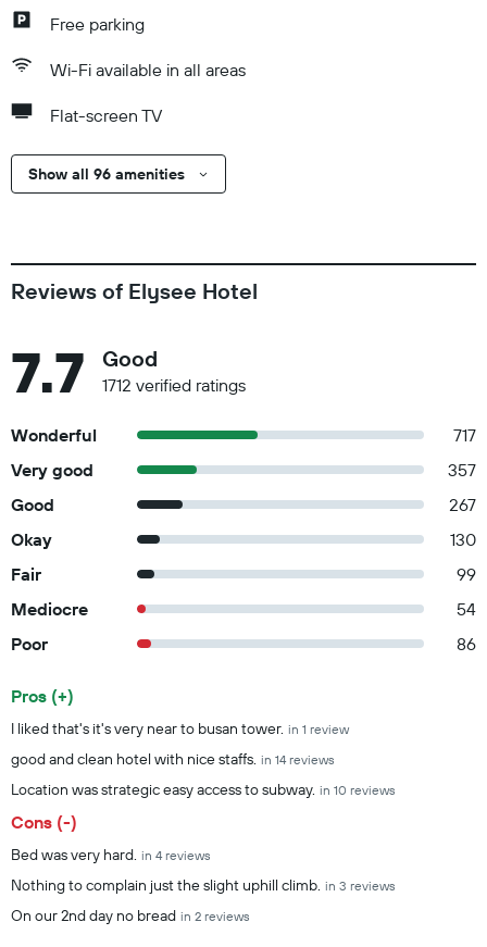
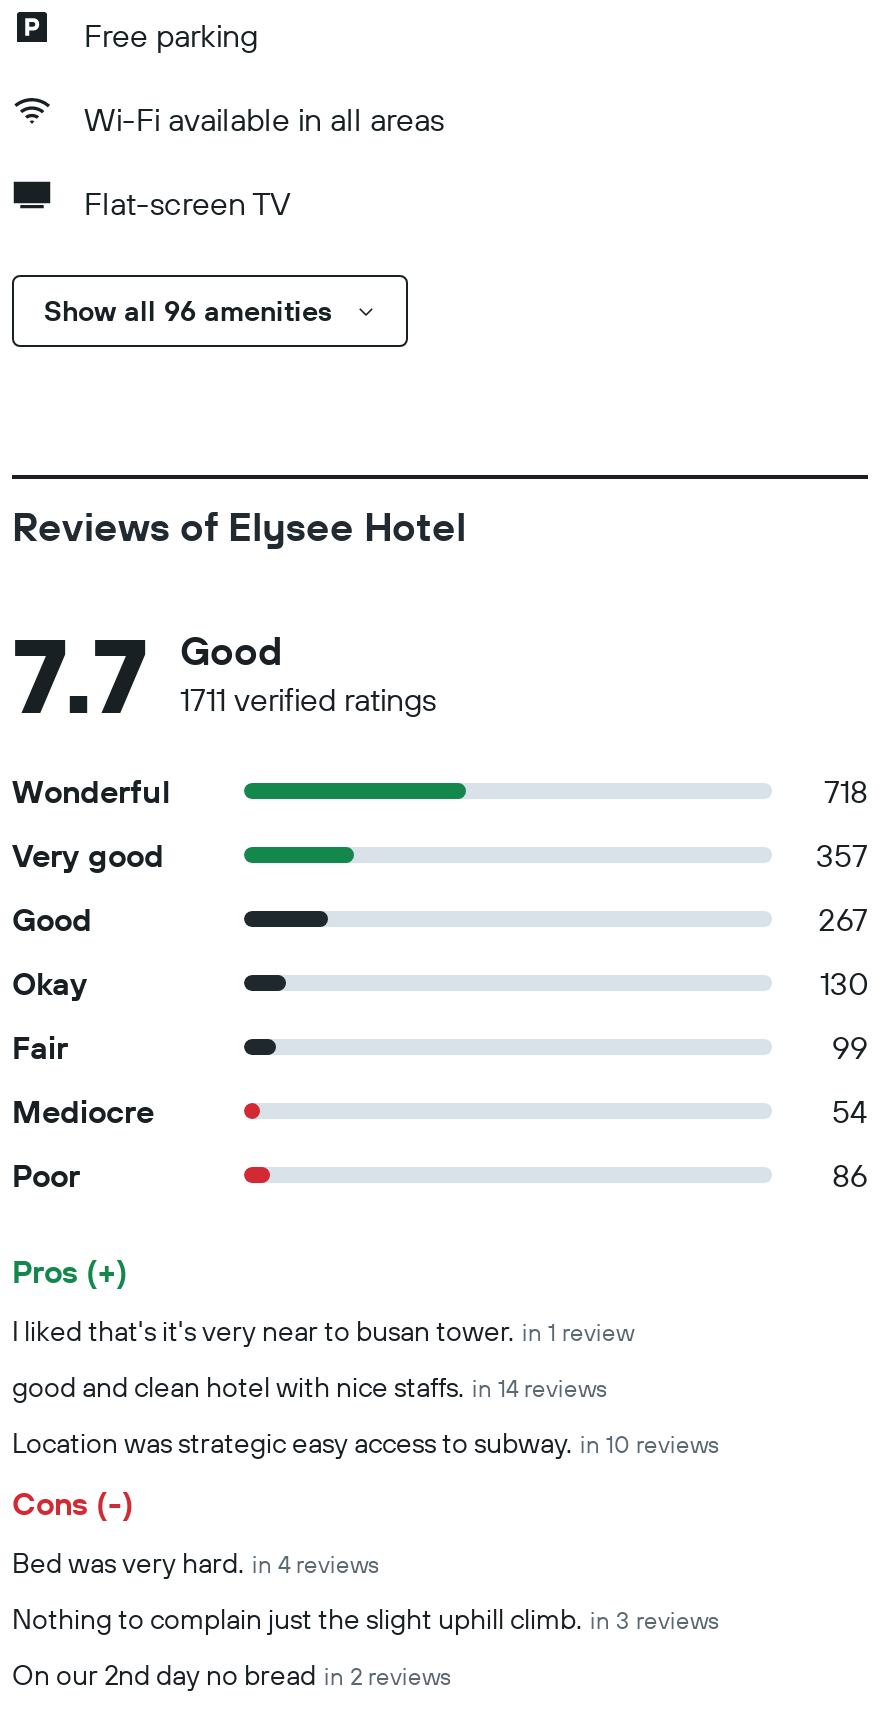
- 1712 verified ratings
+ 1711 verified ratings

- 717
+ 718
